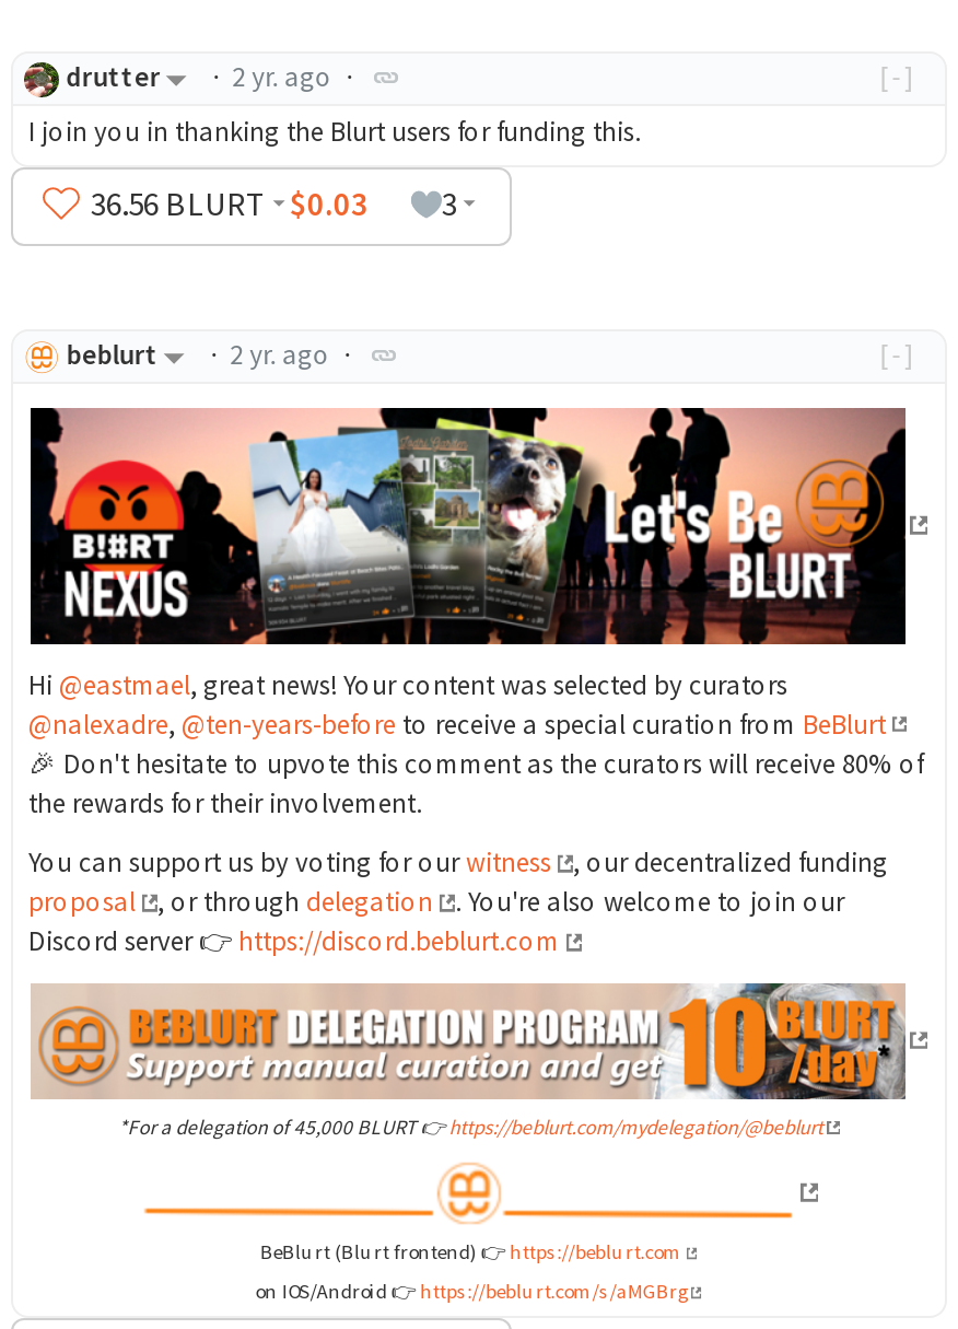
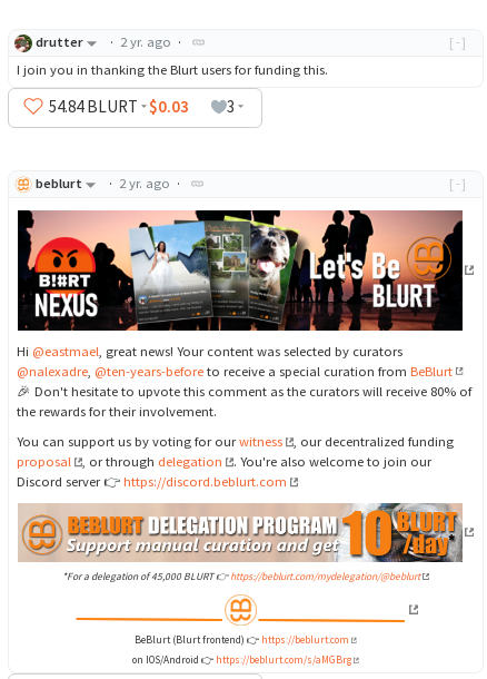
- 36.56 BLURT $0.03 3
+ 54.84 BLURT $0.03 3
